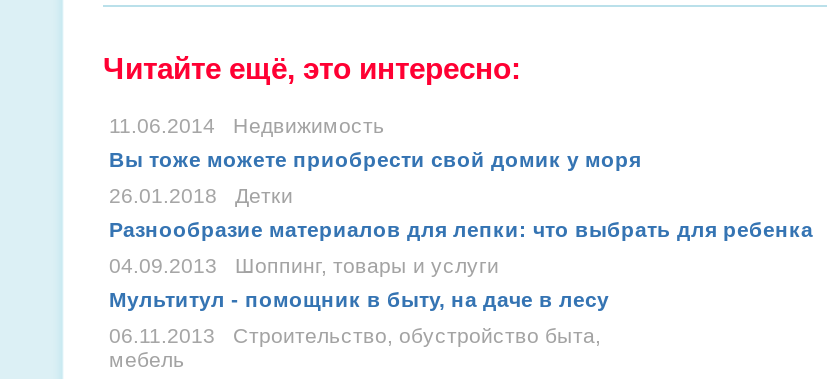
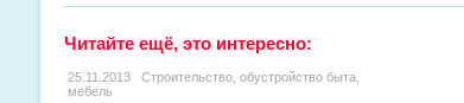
- 11.06.2014
- Недвижимость
- Вы тоже можете приобрести свой домик у моря
- 26.01.2018
- Детки
- Разнообразие материалов для лепки: что выбрать для ребенка
- 04.09.2013
- Шоппинг, товары и услуги
- Мультитул - помощник в быту, на даче в лесу
- 06.11.2013
+ 25.11.2013
